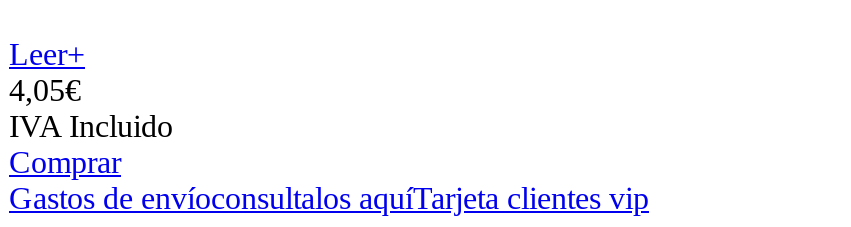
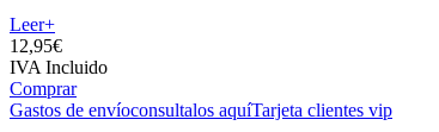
- 4,05€
+ 12,95€
